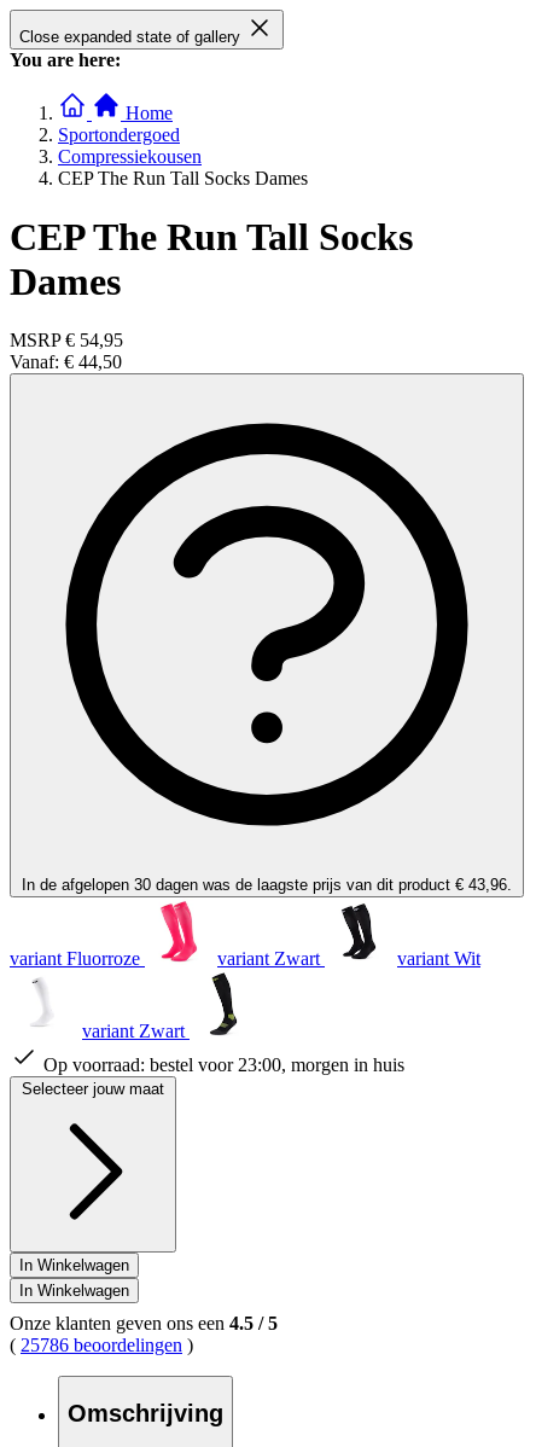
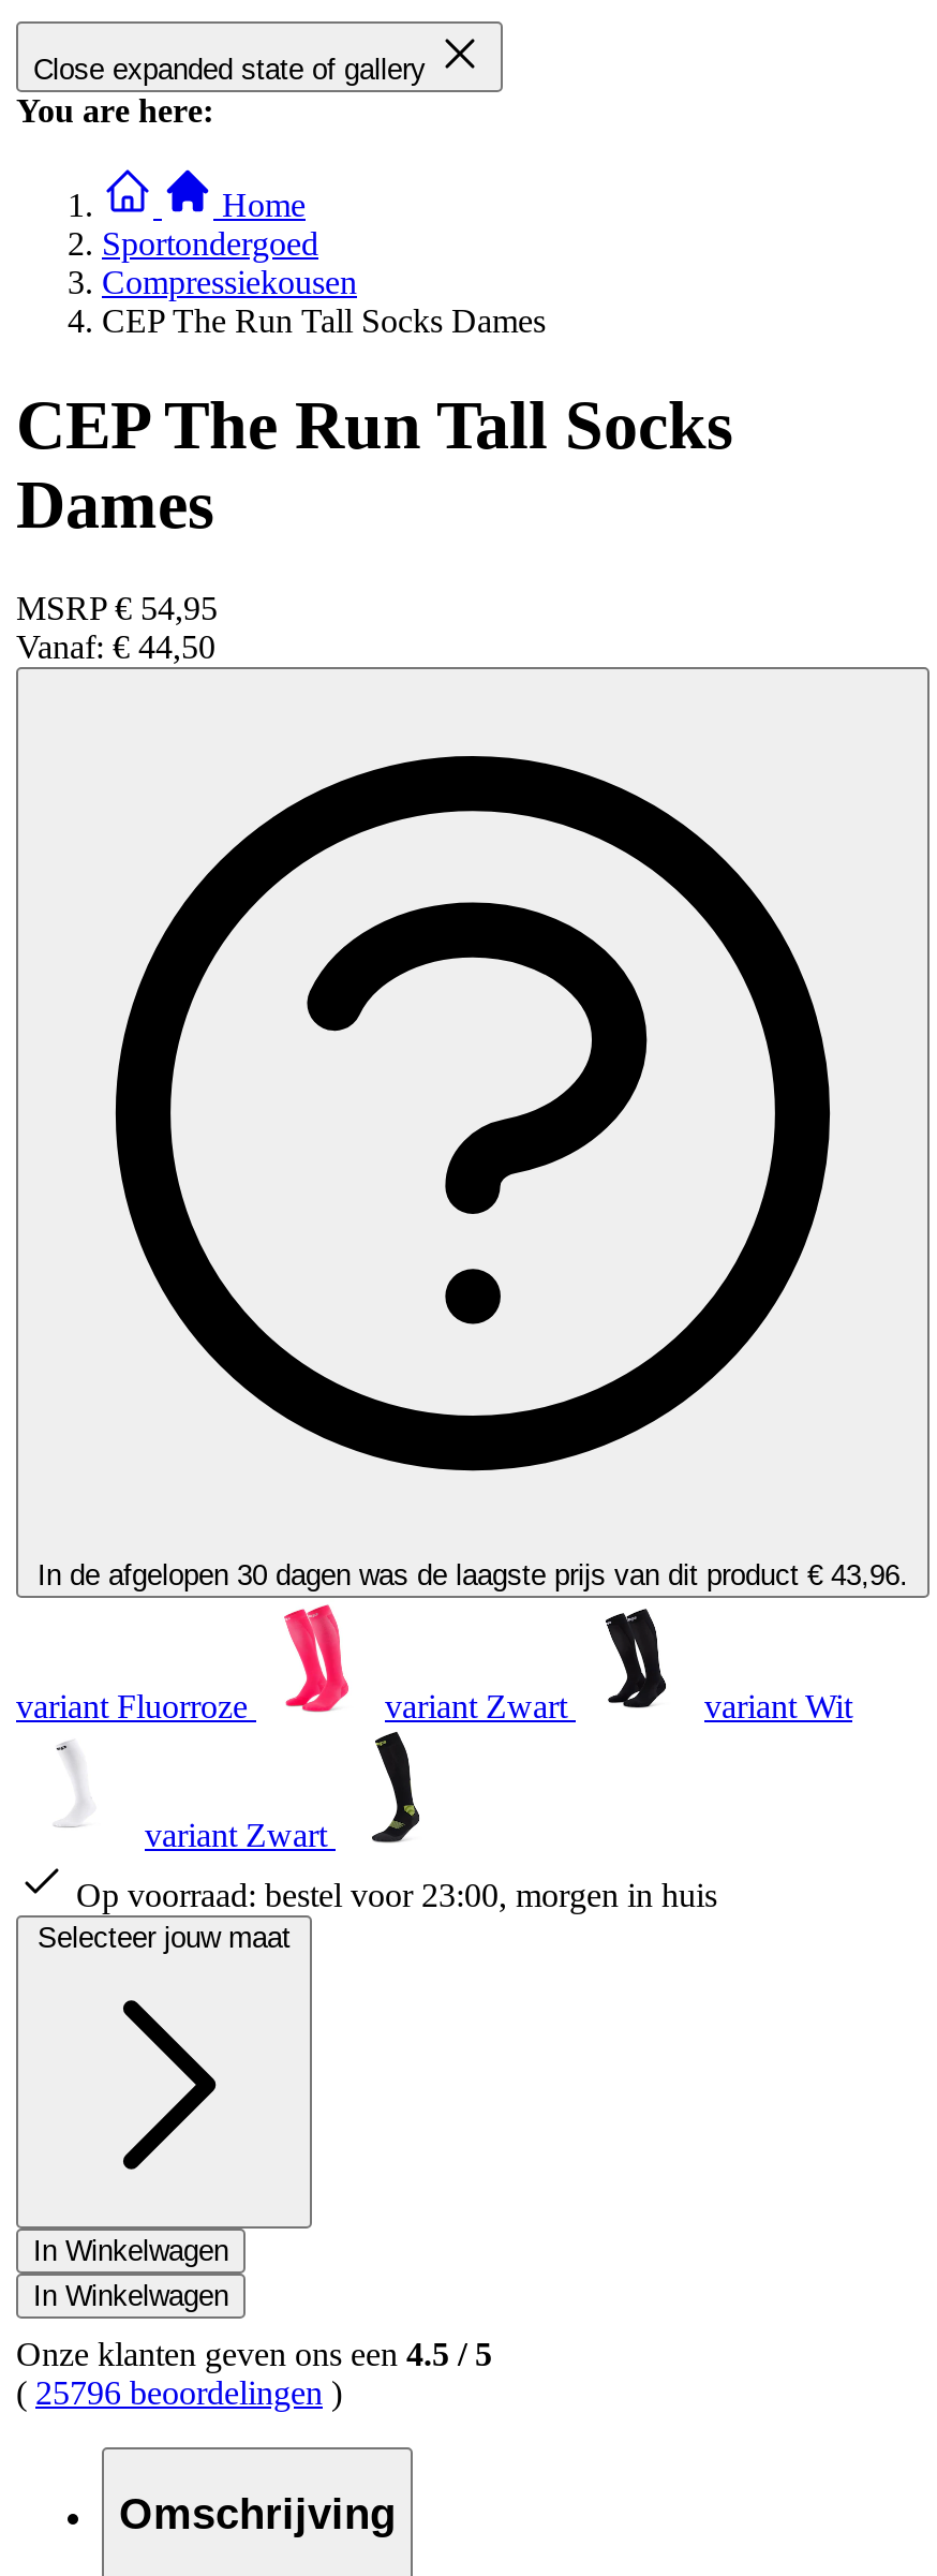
- (25786 beoordelingen)
+ (25796 beoordelingen)
